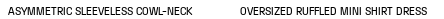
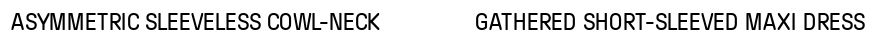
- OVERSIZED RUFFLED MINI SHIRT DRESS
+ GATHERED SHORT-SLEEVED MAXI DRESS
